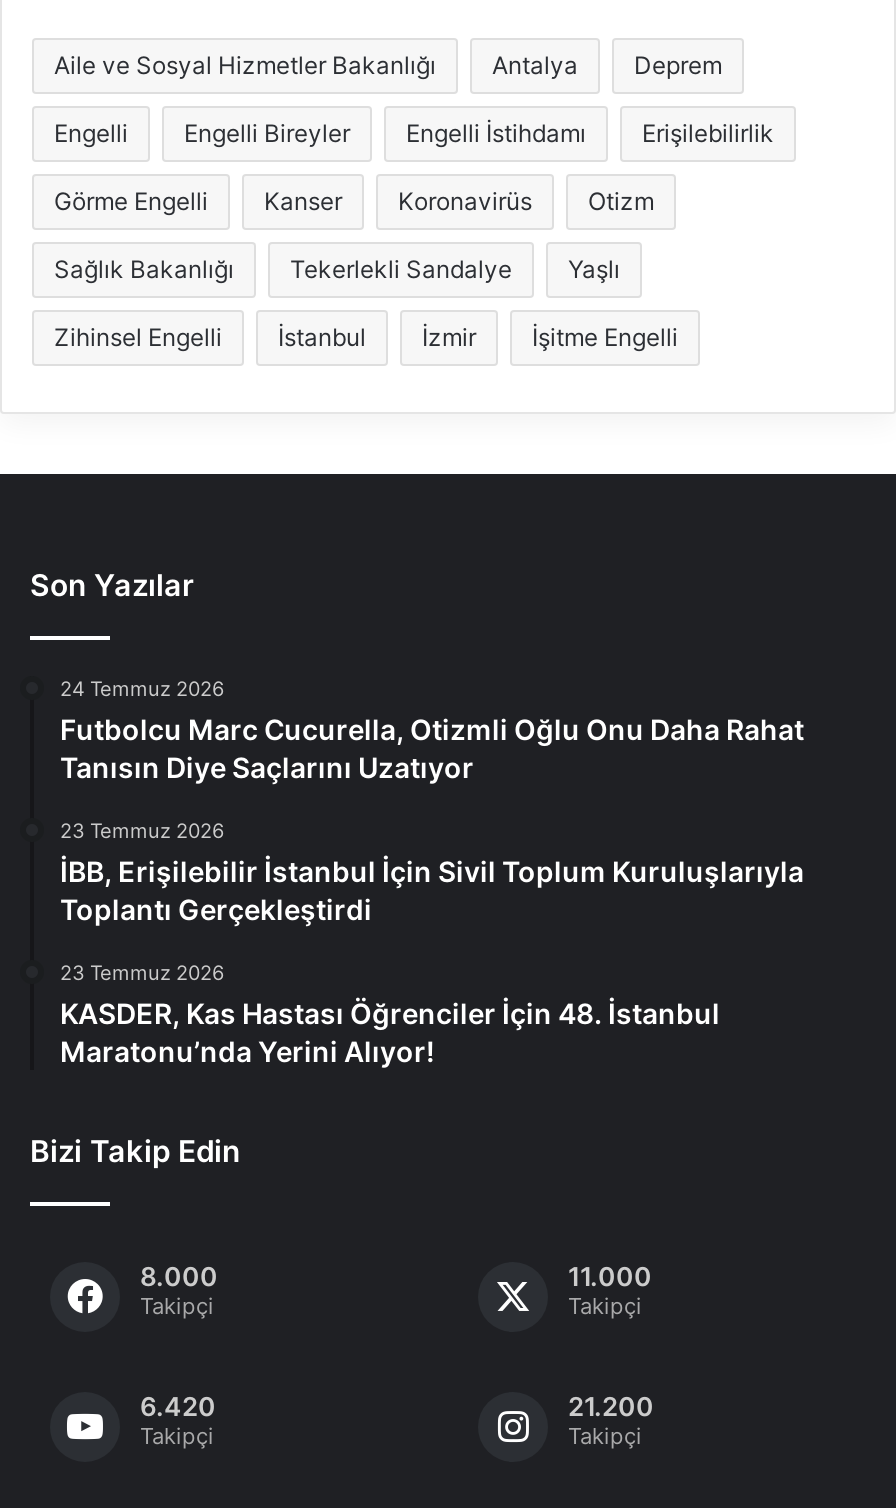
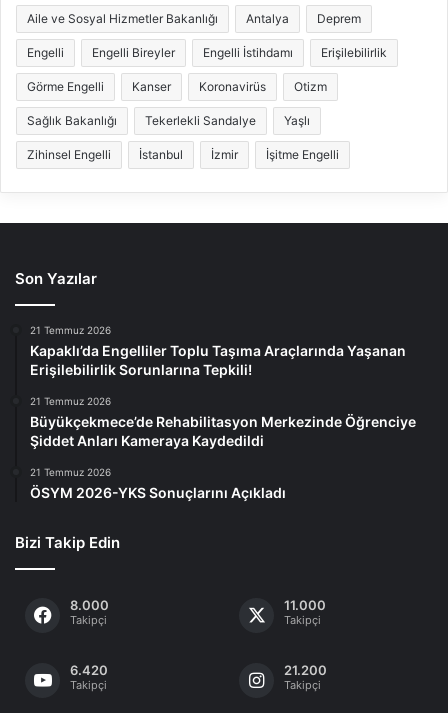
- 24 Temmuz 2026
- Futbolcu Marc Cucurella, Otizmli Oğlu Onu Daha Rahat
- Tanısın Diye Saçlarını Uzatıyor
+ 21 Temmuz 2026
+ Kapaklı’da Engelliler Toplu Taşıma Araçlarında Yaşanan
+ Erişilebilirlik Sorunlarına Tepkili!

- 23 Temmuz 2026
- İBB, Erişilebilir İstanbul İçin Sivil Toplum Kuruluşlarıyla
- Toplantı Gerçekleştirdi
+ 21 Temmuz 2026
+ Büyükçekmece’de Rehabilitasyon Merkezinde Öğrenciye
+ Şiddet Anları Kameraya Kaydedildi

- 23 Temmuz 2026
- KASDER, Kas Hastası Öğrenciler İçin 48. İstanbul
- Maratonu’nda Yerini Alıyor!
+ 21 Temmuz 2026
+ ÖSYM 2026-YKS Sonuçlarını Açıkladı
